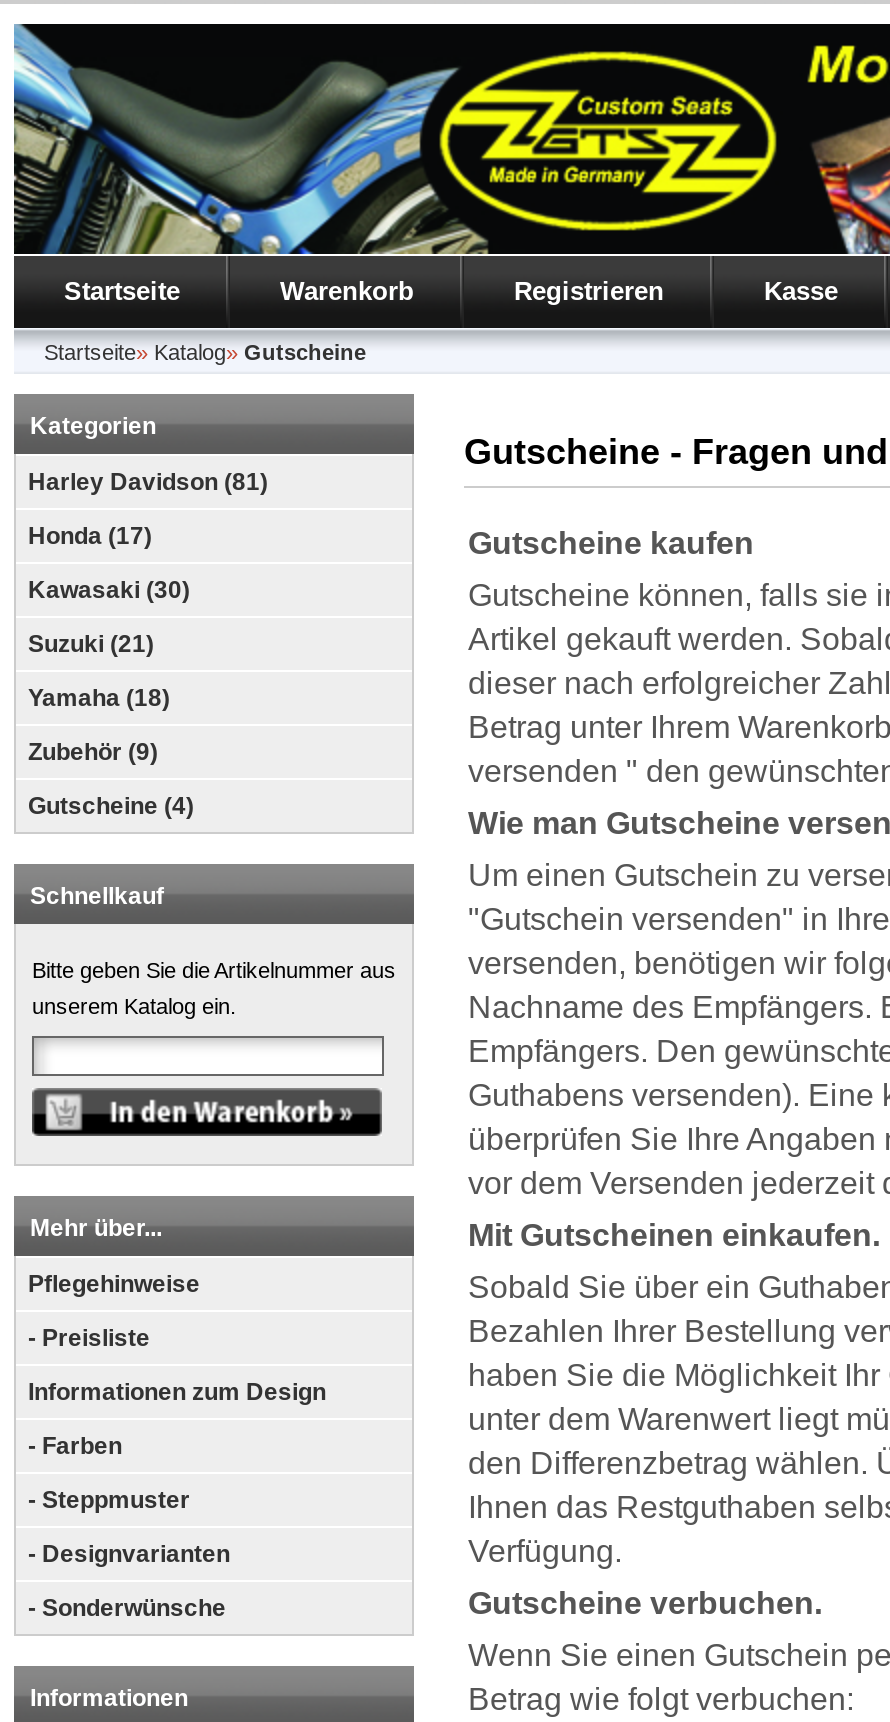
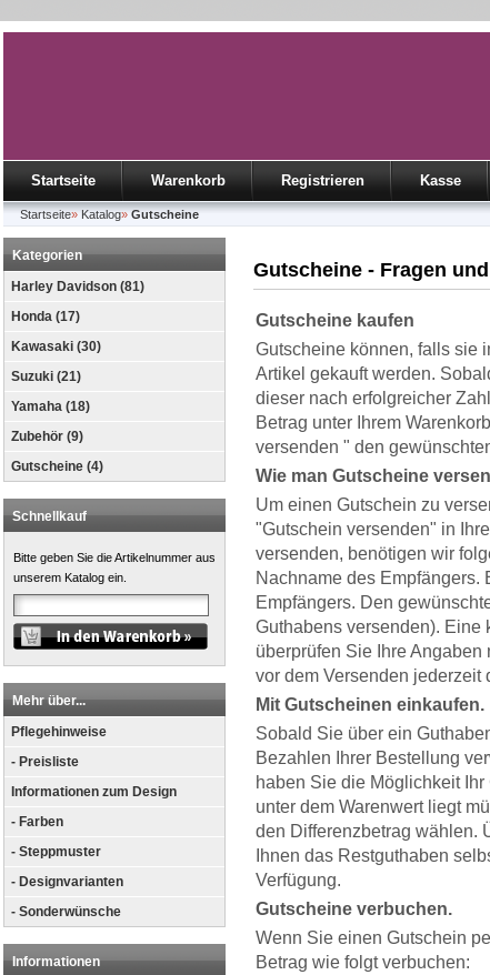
- [image]
